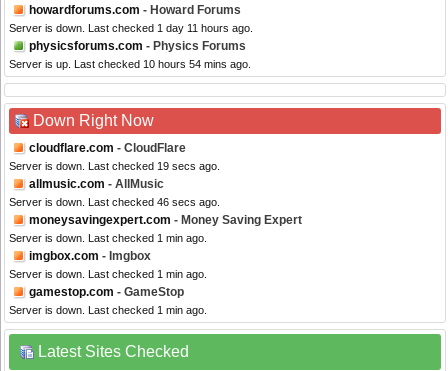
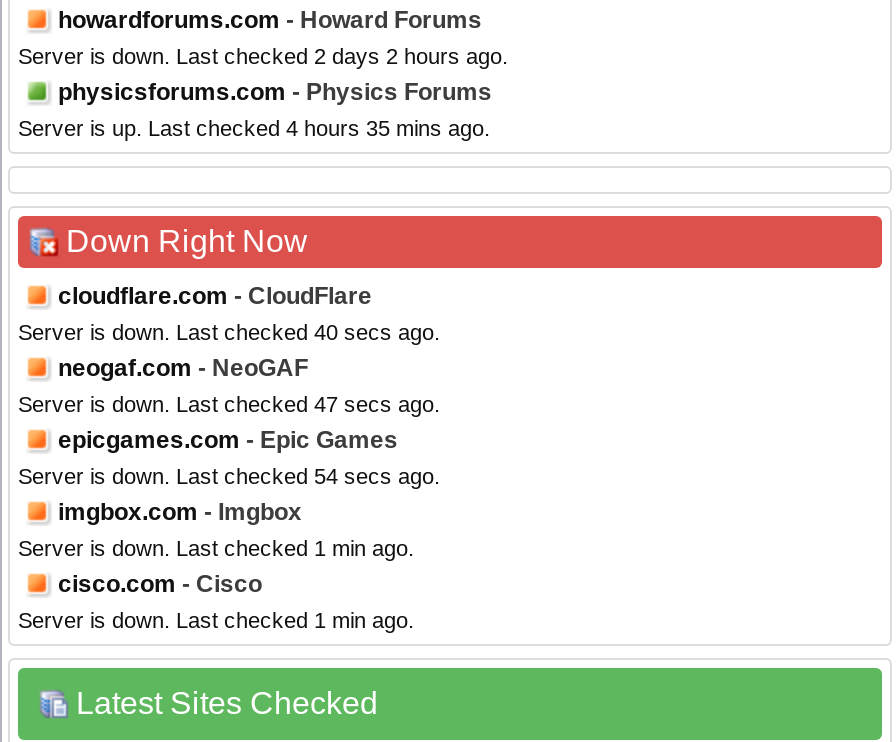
- Server is down. Last checked 1 day 11 hours ago.
+ Server is down. Last checked 2 days 2 hours ago.

- Server is up. Last checked 10 hours 54 mins ago.
+ Server is up. Last checked 4 hours 35 mins ago.

- Server is down. Last checked 19 secs ago.
- allmusic.com - AllMusic
- Server is down. Last checked 46 secs ago.
- moneysavingexpert.com - Money Saving Expert
- Server is down. Last checked 1 min ago.
+ Server is down. Last checked 40 secs ago.
+ neogaf.com - NeoGAF
+ Server is down. Last checked 47 secs ago.
+ epicgames.com - Epic Games
+ Server is down. Last checked 54 secs ago.

- gamestop.com - GameStop
+ cisco.com - Cisco
